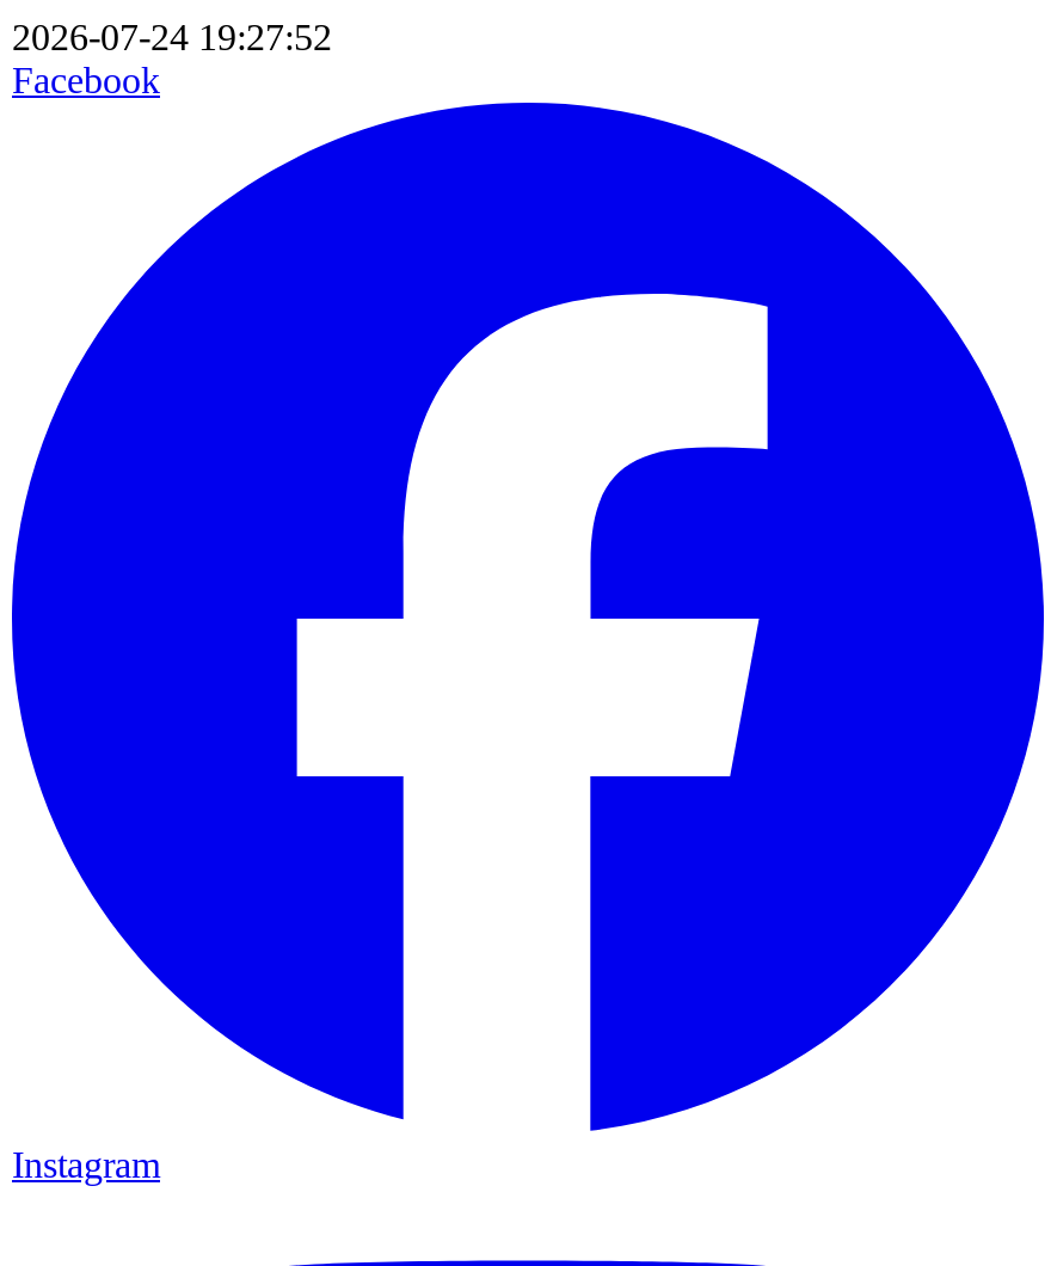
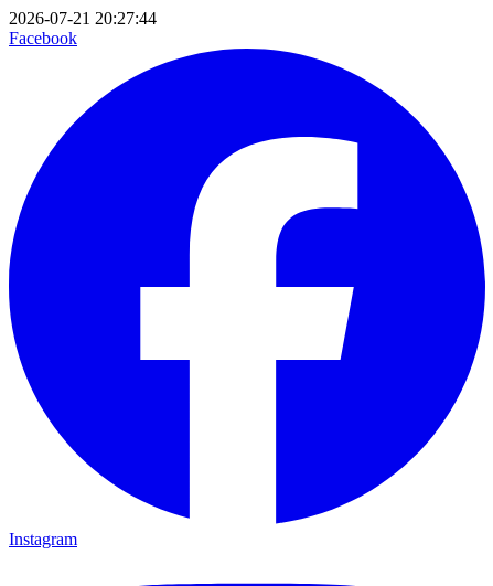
- 2026-07-24 19:27:52
+ 2026-07-21 20:27:44
